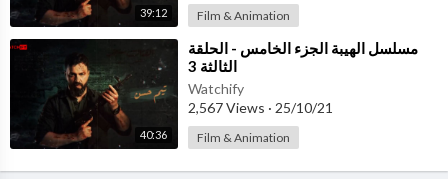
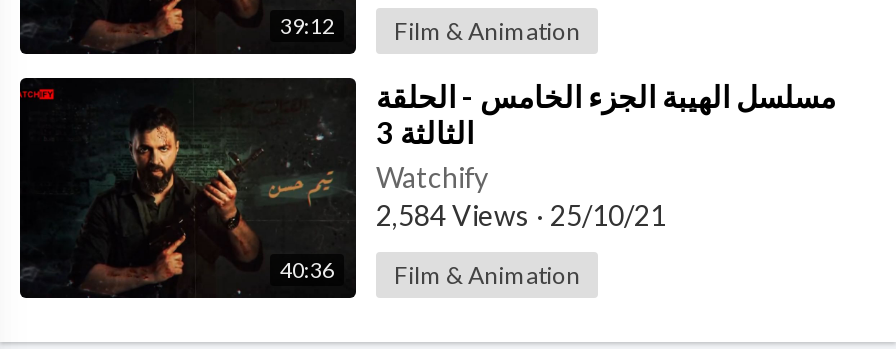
- 2,567 Views · 25/10/21
+ 2,584 Views · 25/10/21
